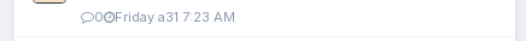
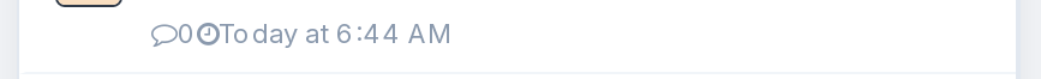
- 0 Friday a31 7:23 AM
+ 0 Today at 6:44 AM
